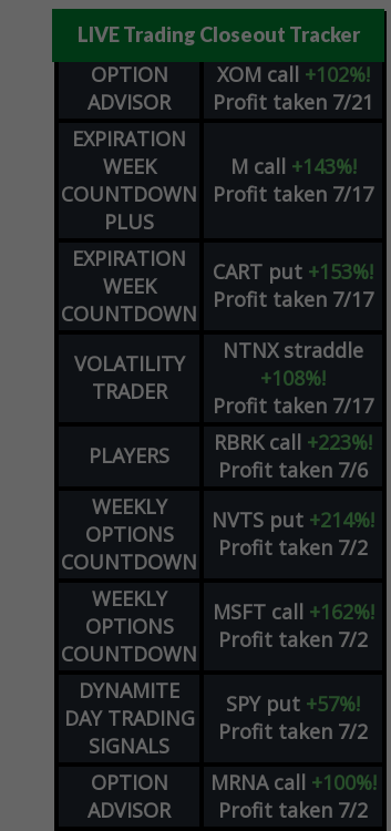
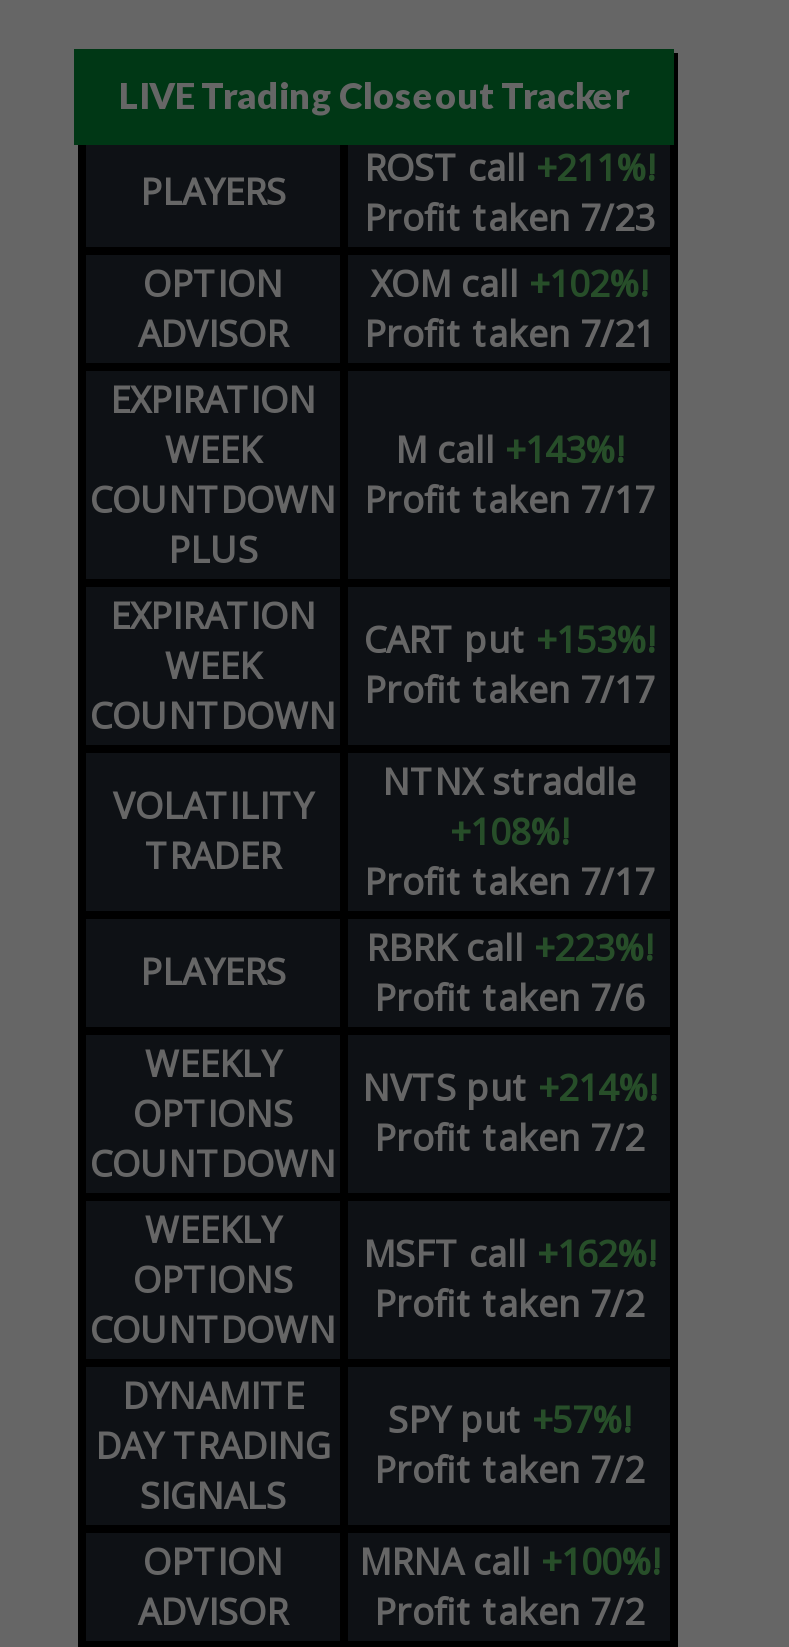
+ PLAYERS
+ ROST call +211%!
+ Profit taken 7/23
